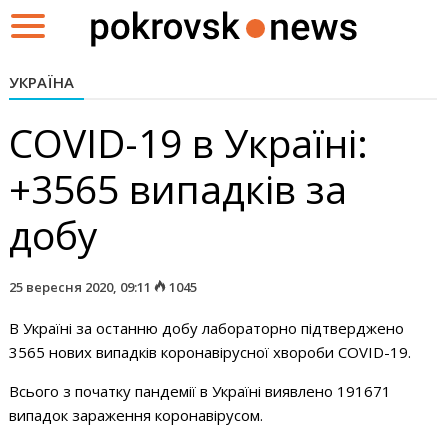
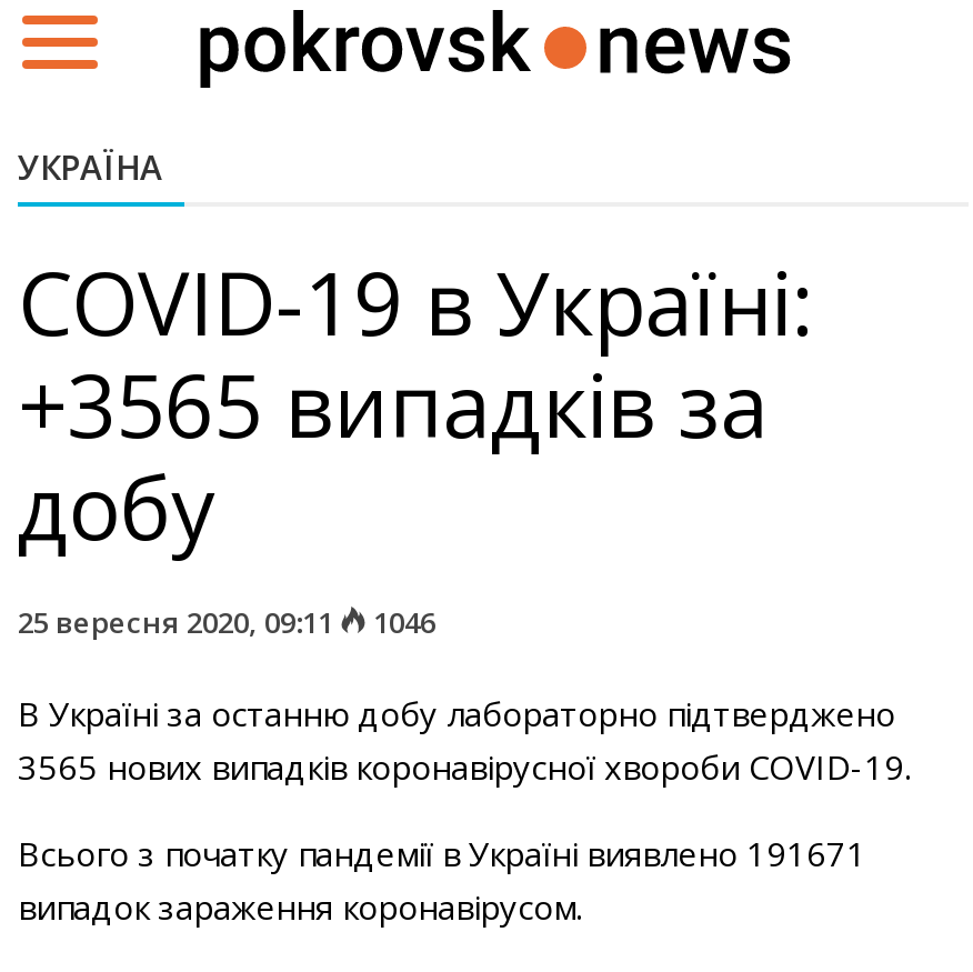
- 25 вересня 2020, 09:11 1045
+ 25 вересня 2020, 09:11 1046
